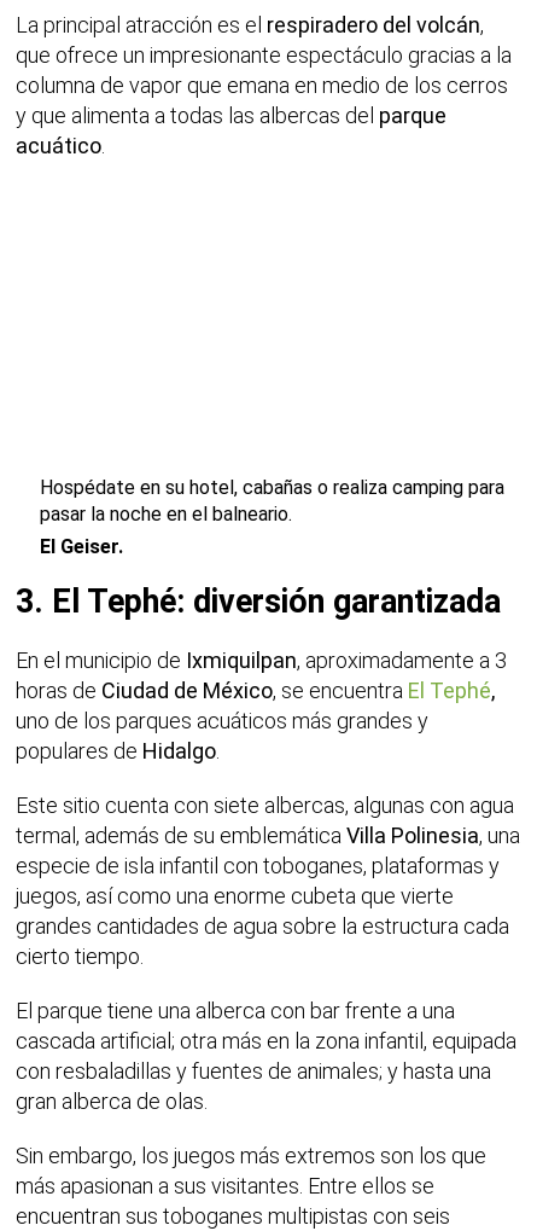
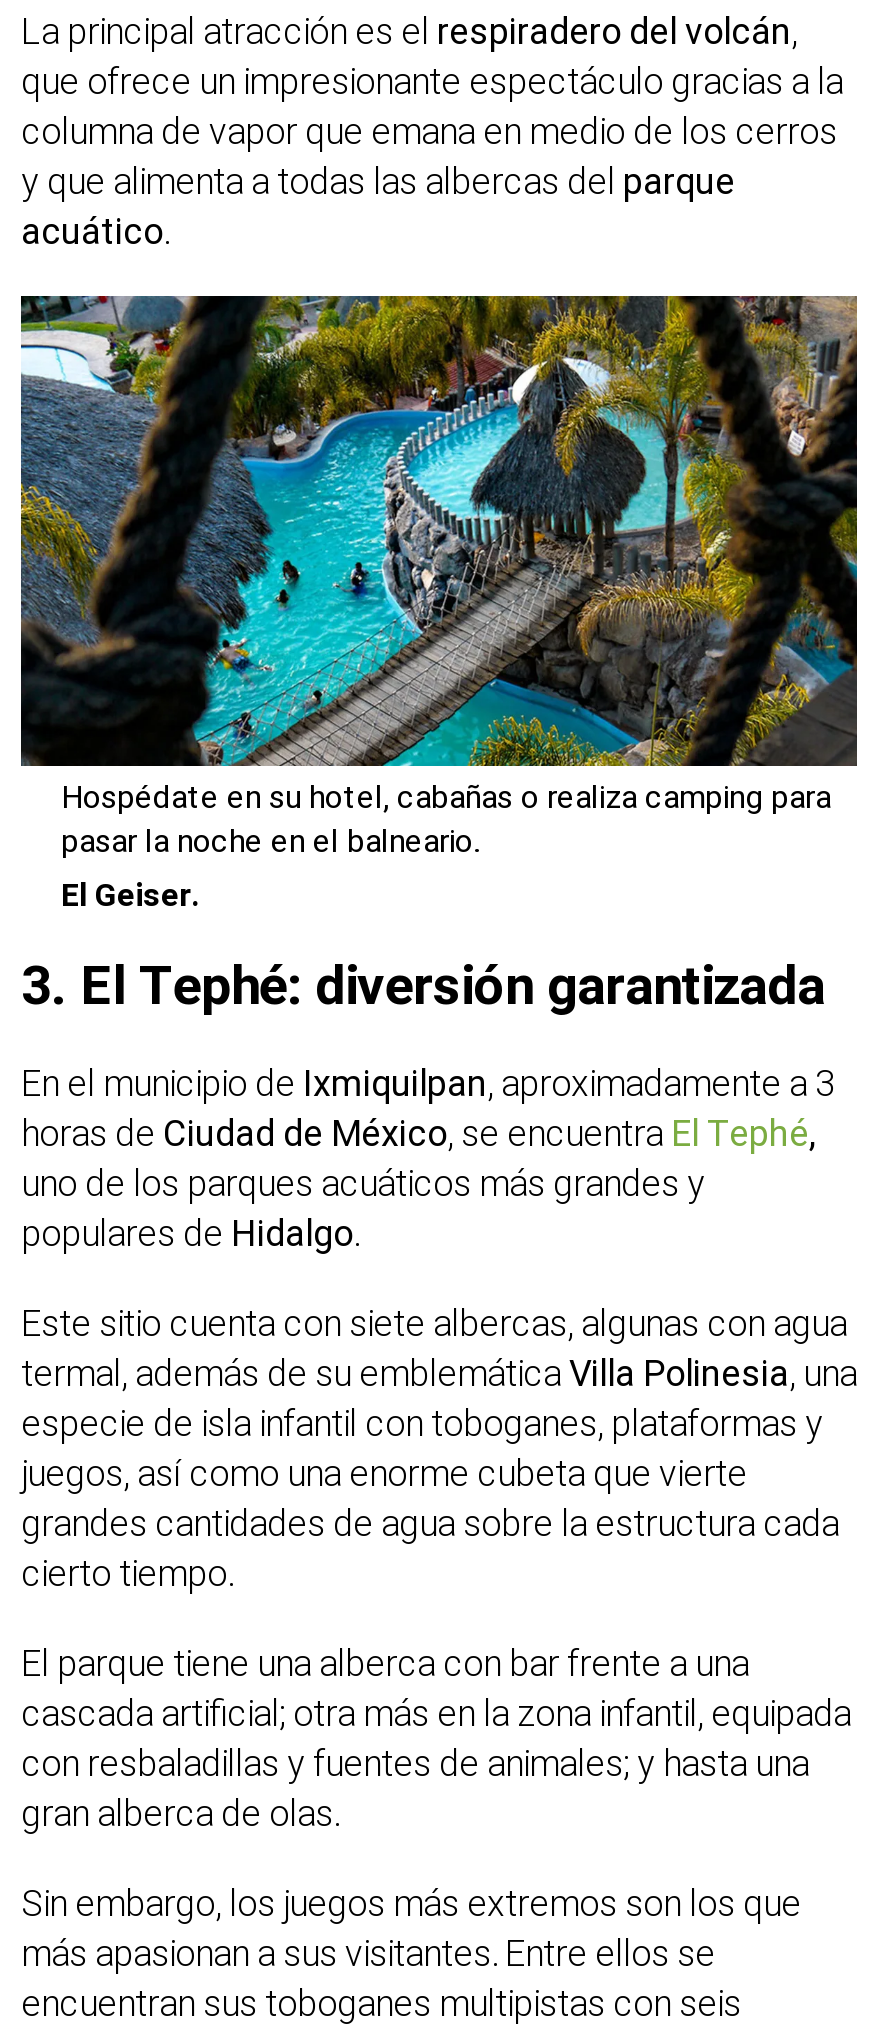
+ [image]
